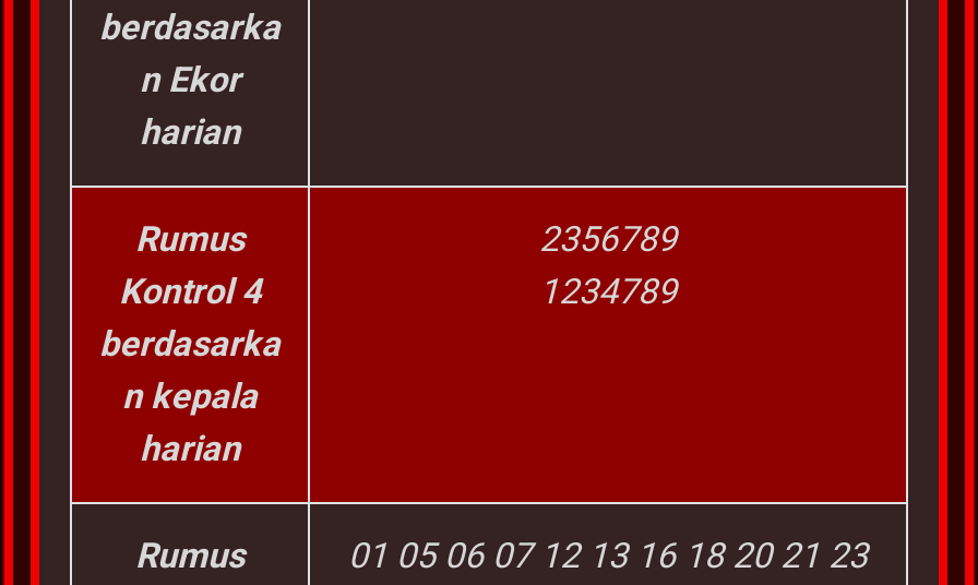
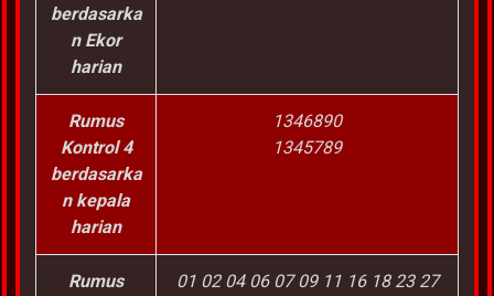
- 2356789
+ 1346890

- 1234789
+ 1345789

- 01 05 06 07 12 13 16 18 20 21 23
+ 01 02 04 06 07 09 11 16 18 23 27
